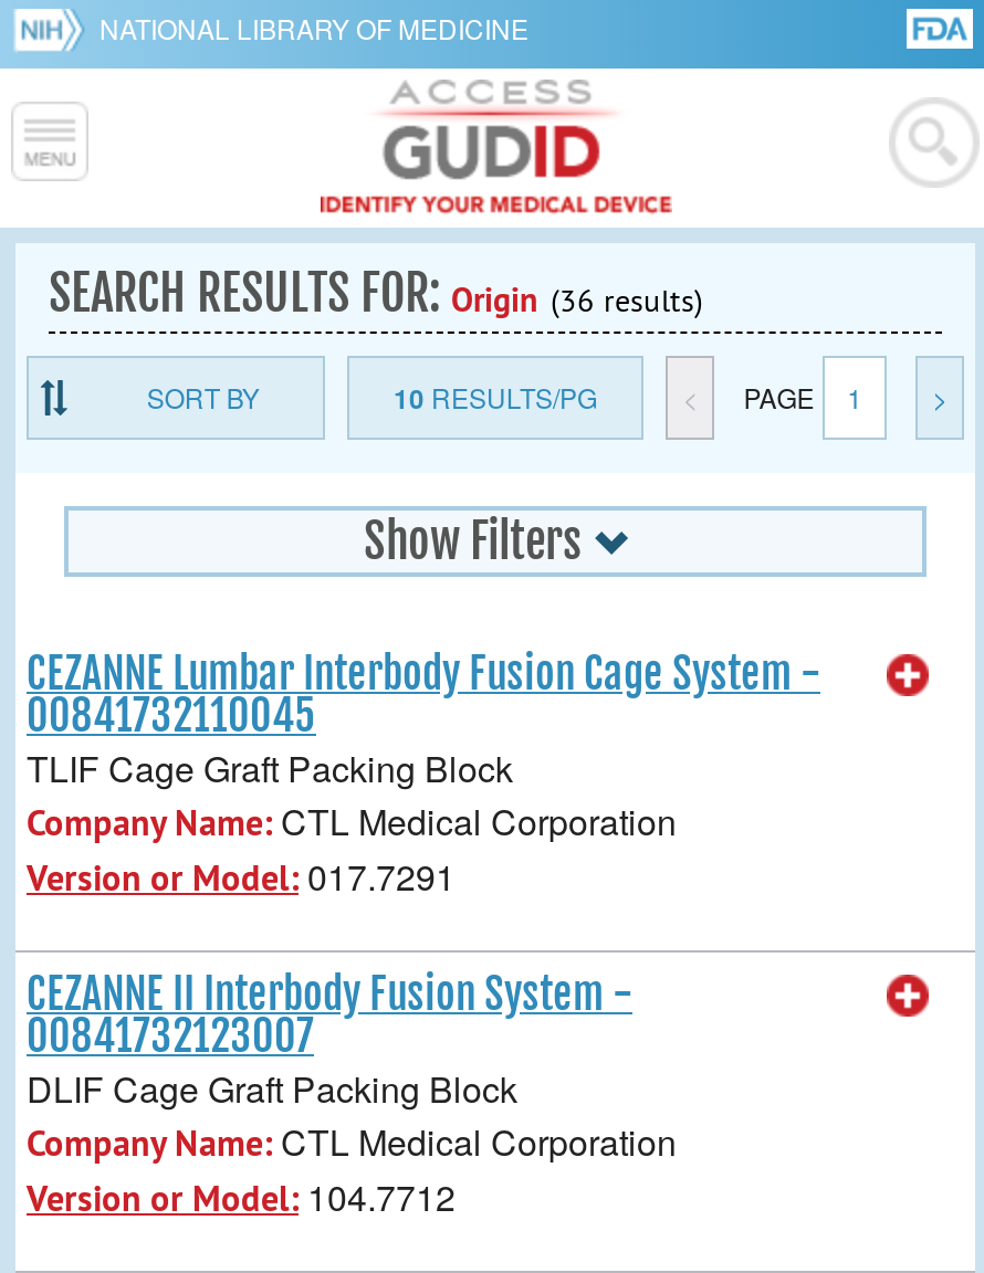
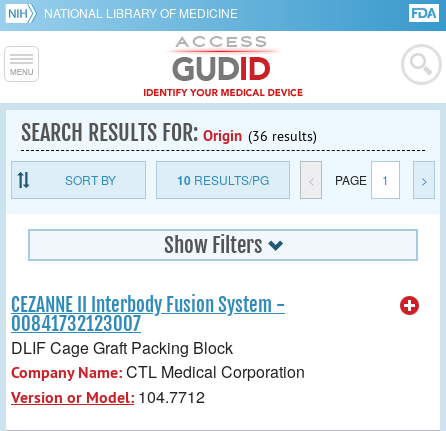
- CEZANNE Lumbar Interbody Fusion Cage System -
- 00841732110045
- TLIF Cage Graft Packing Block
- Company Name: CTL Medical Corporation
- Version or Model: 017.7291
